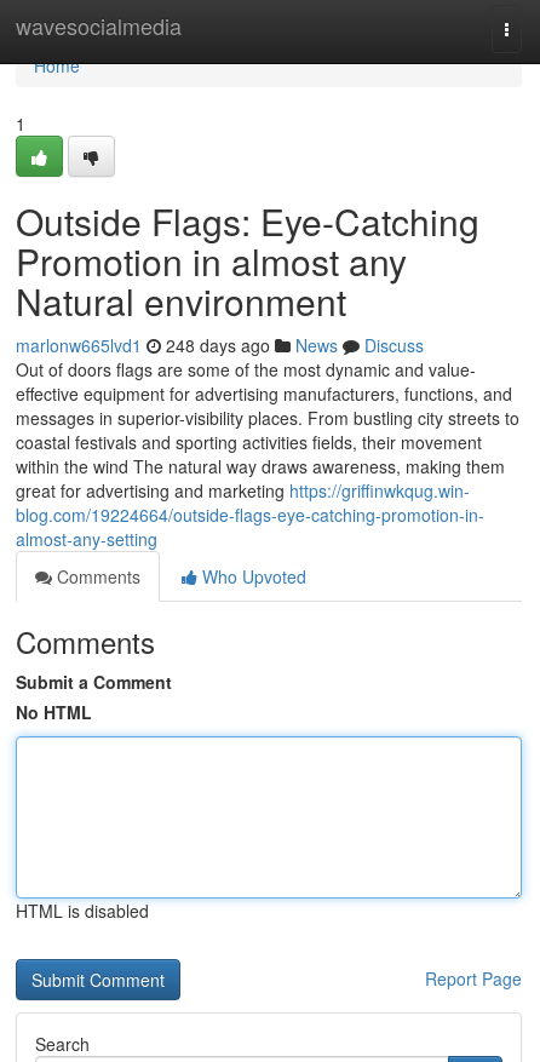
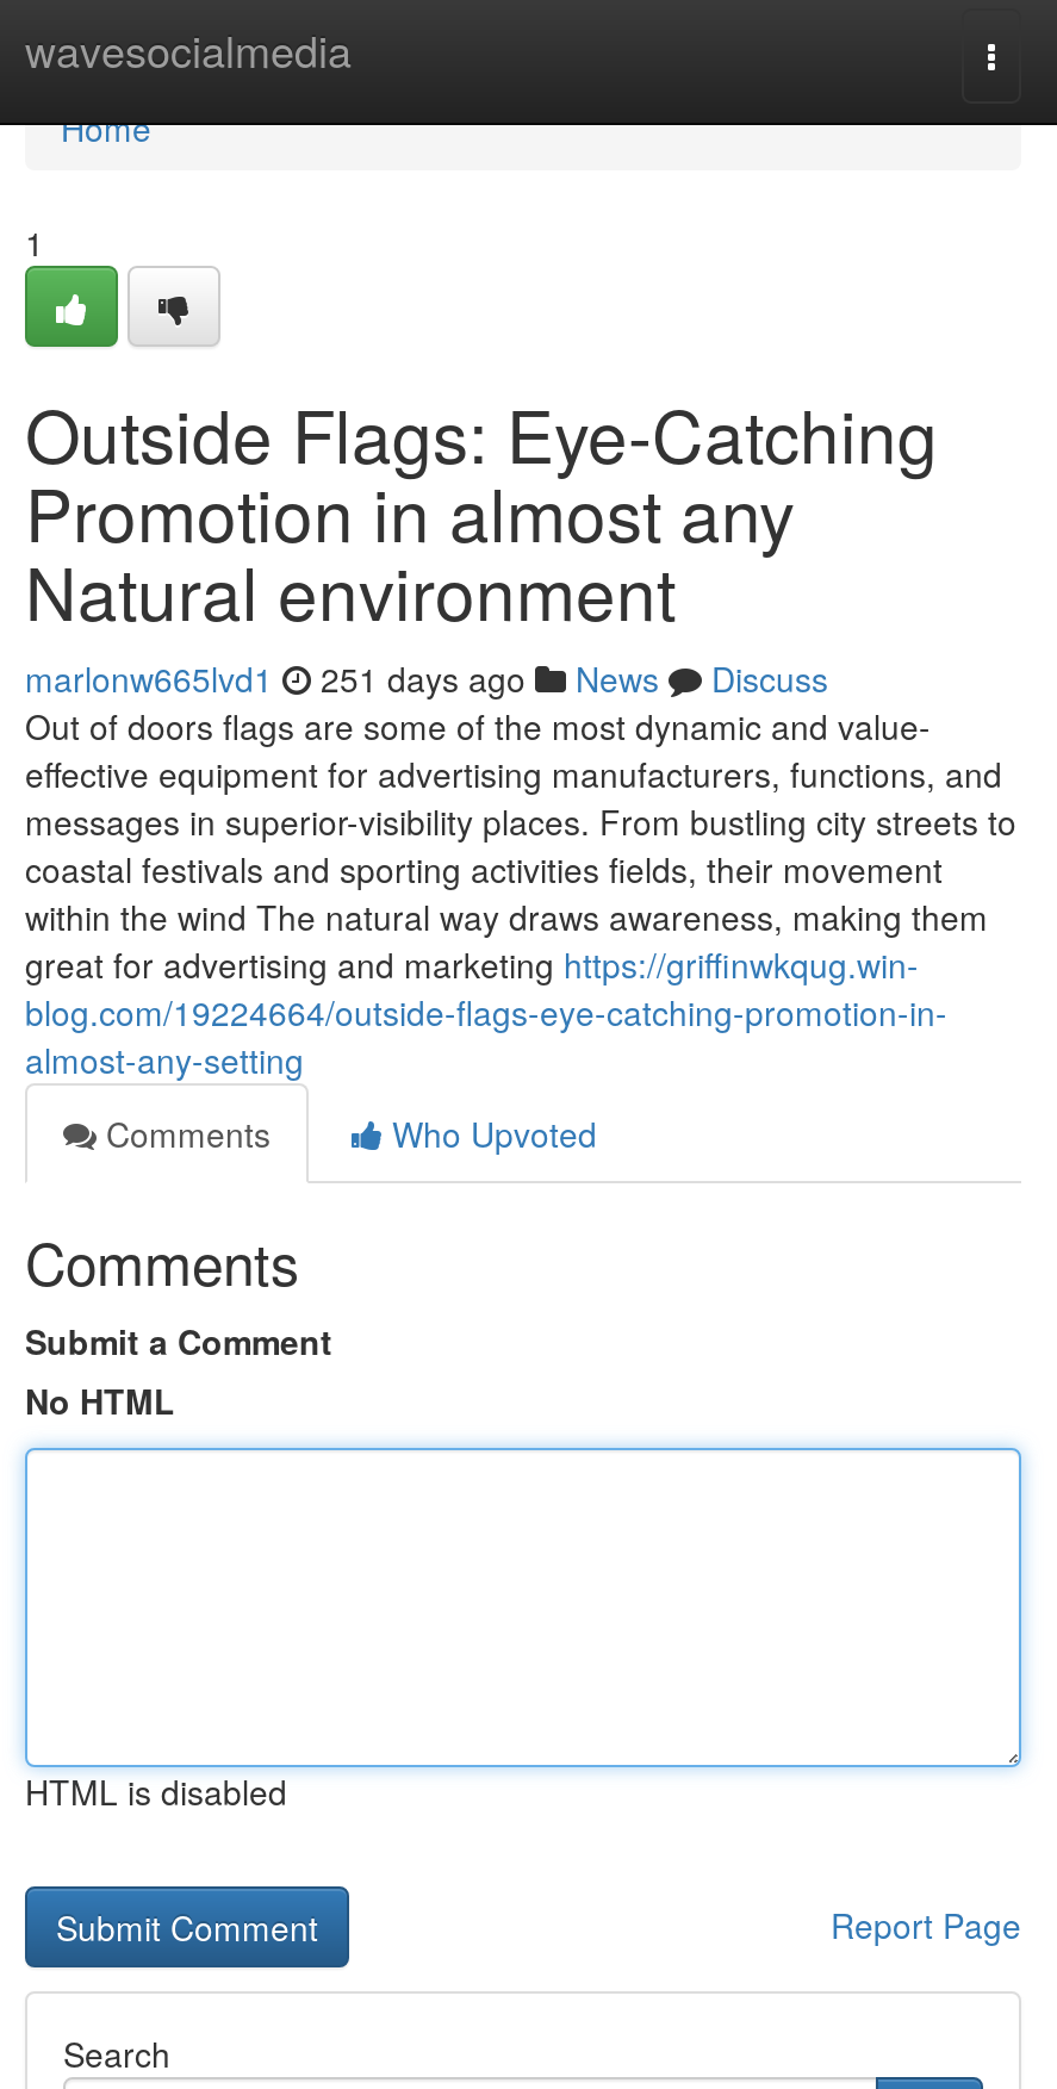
- marlonw665lvd1 248 days ago News Discuss
+ marlonw665lvd1 251 days ago News Discuss
